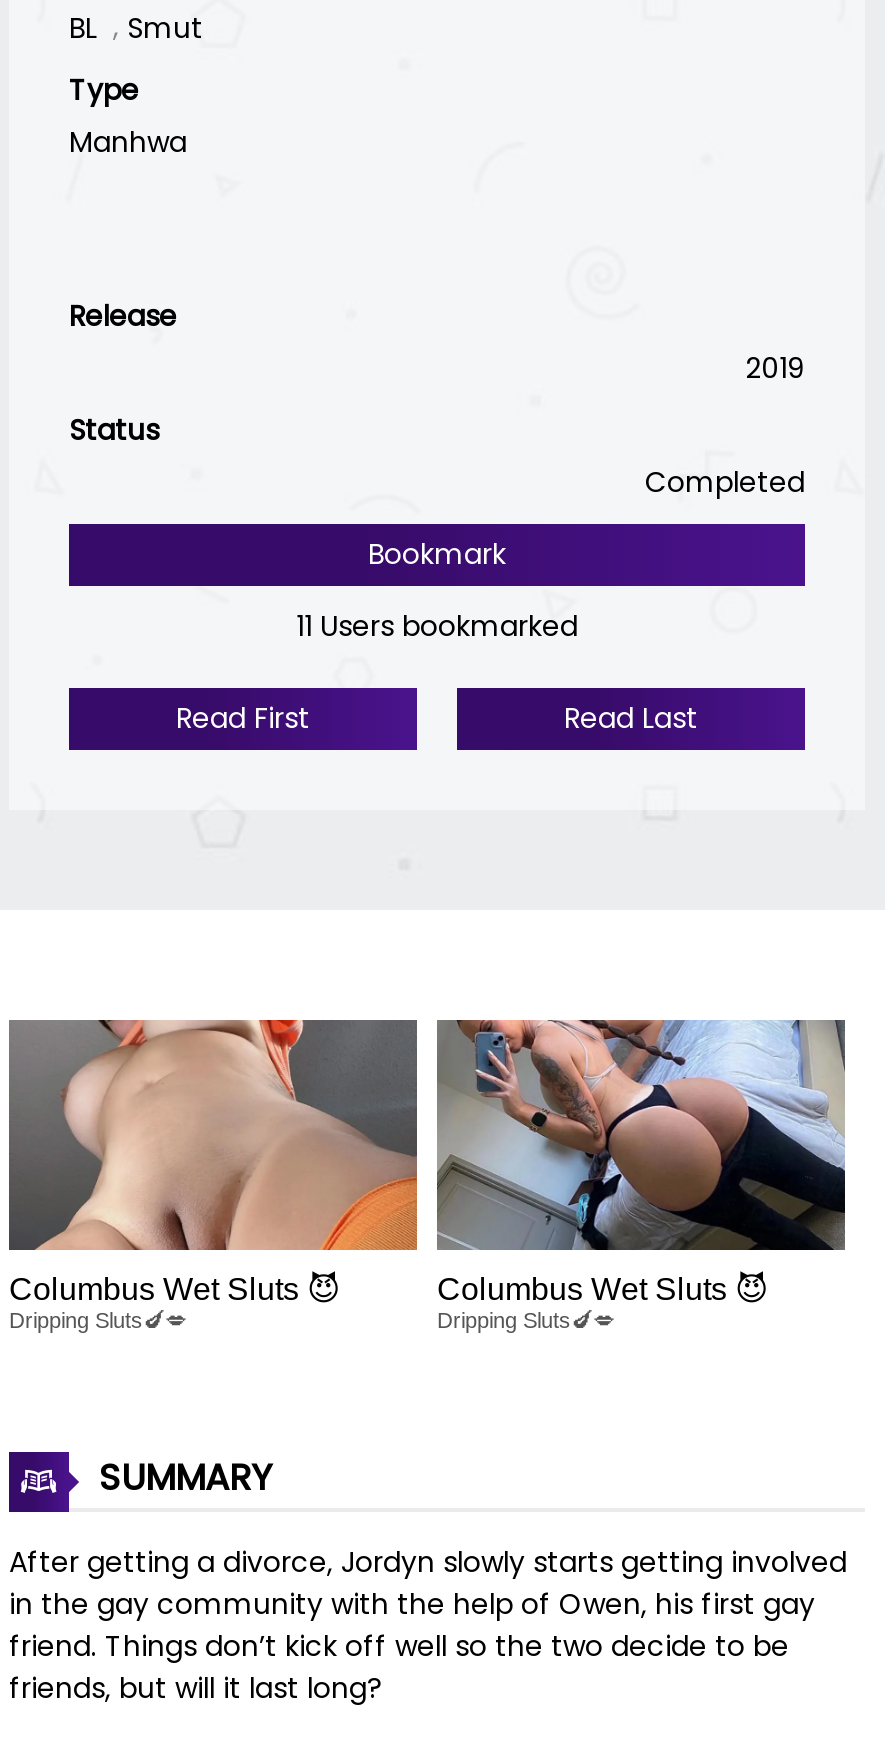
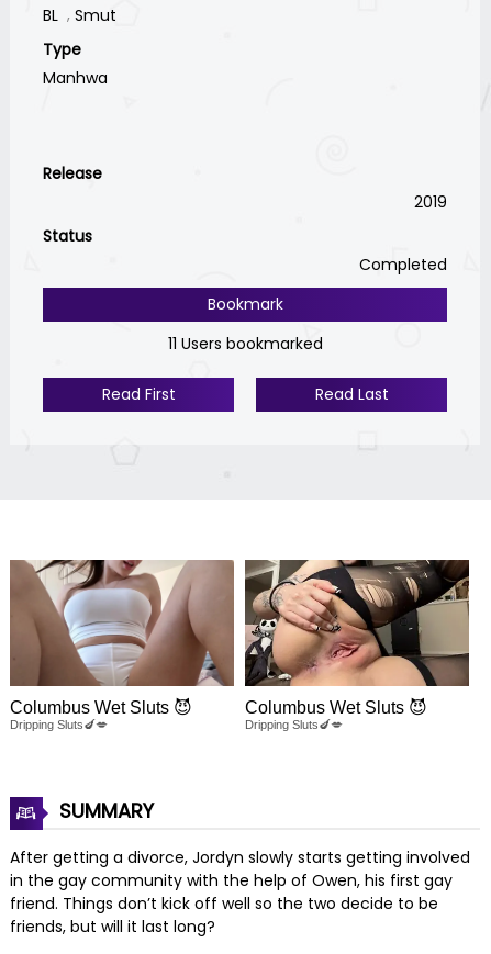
- [image]
+ [image]

- [image]
+ [image]
